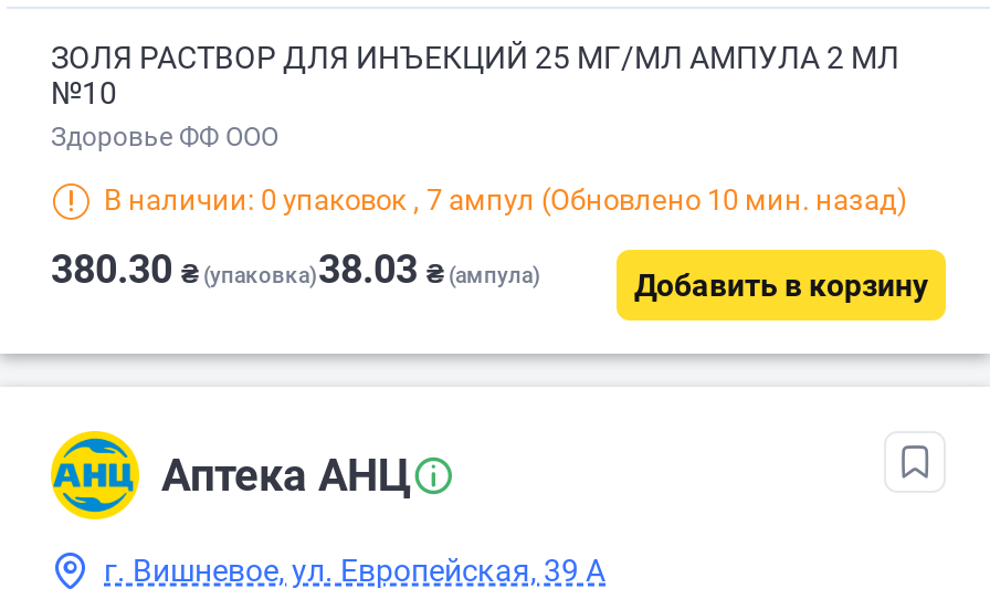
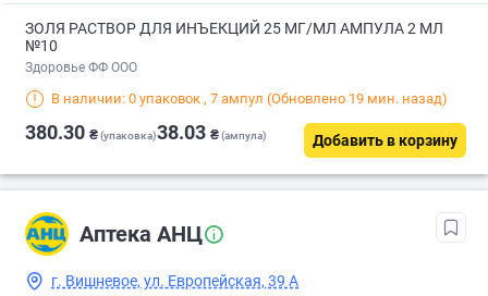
- В наличии: 0 упаковок, 7 ампул (Обновлено 10 мин. назад)
+ В наличии: 0 упаковок, 7 ампул (Обновлено 19 мин. назад)
